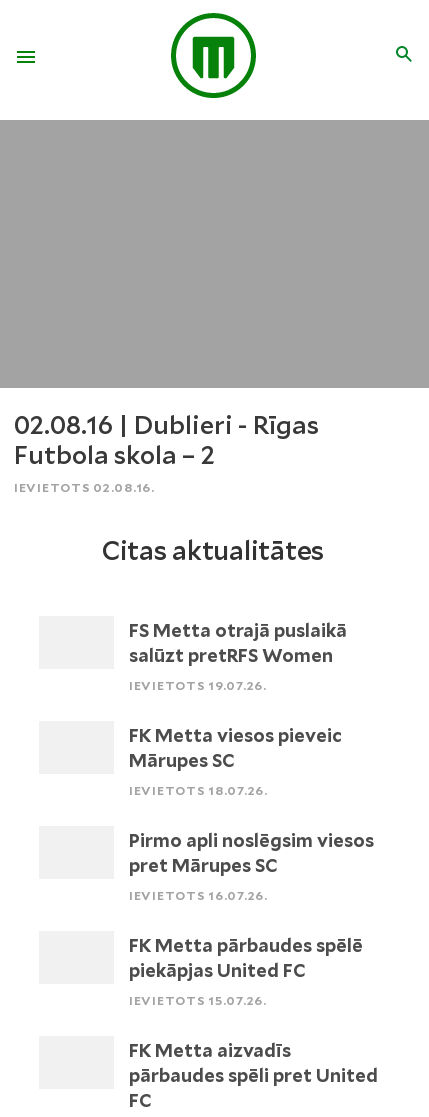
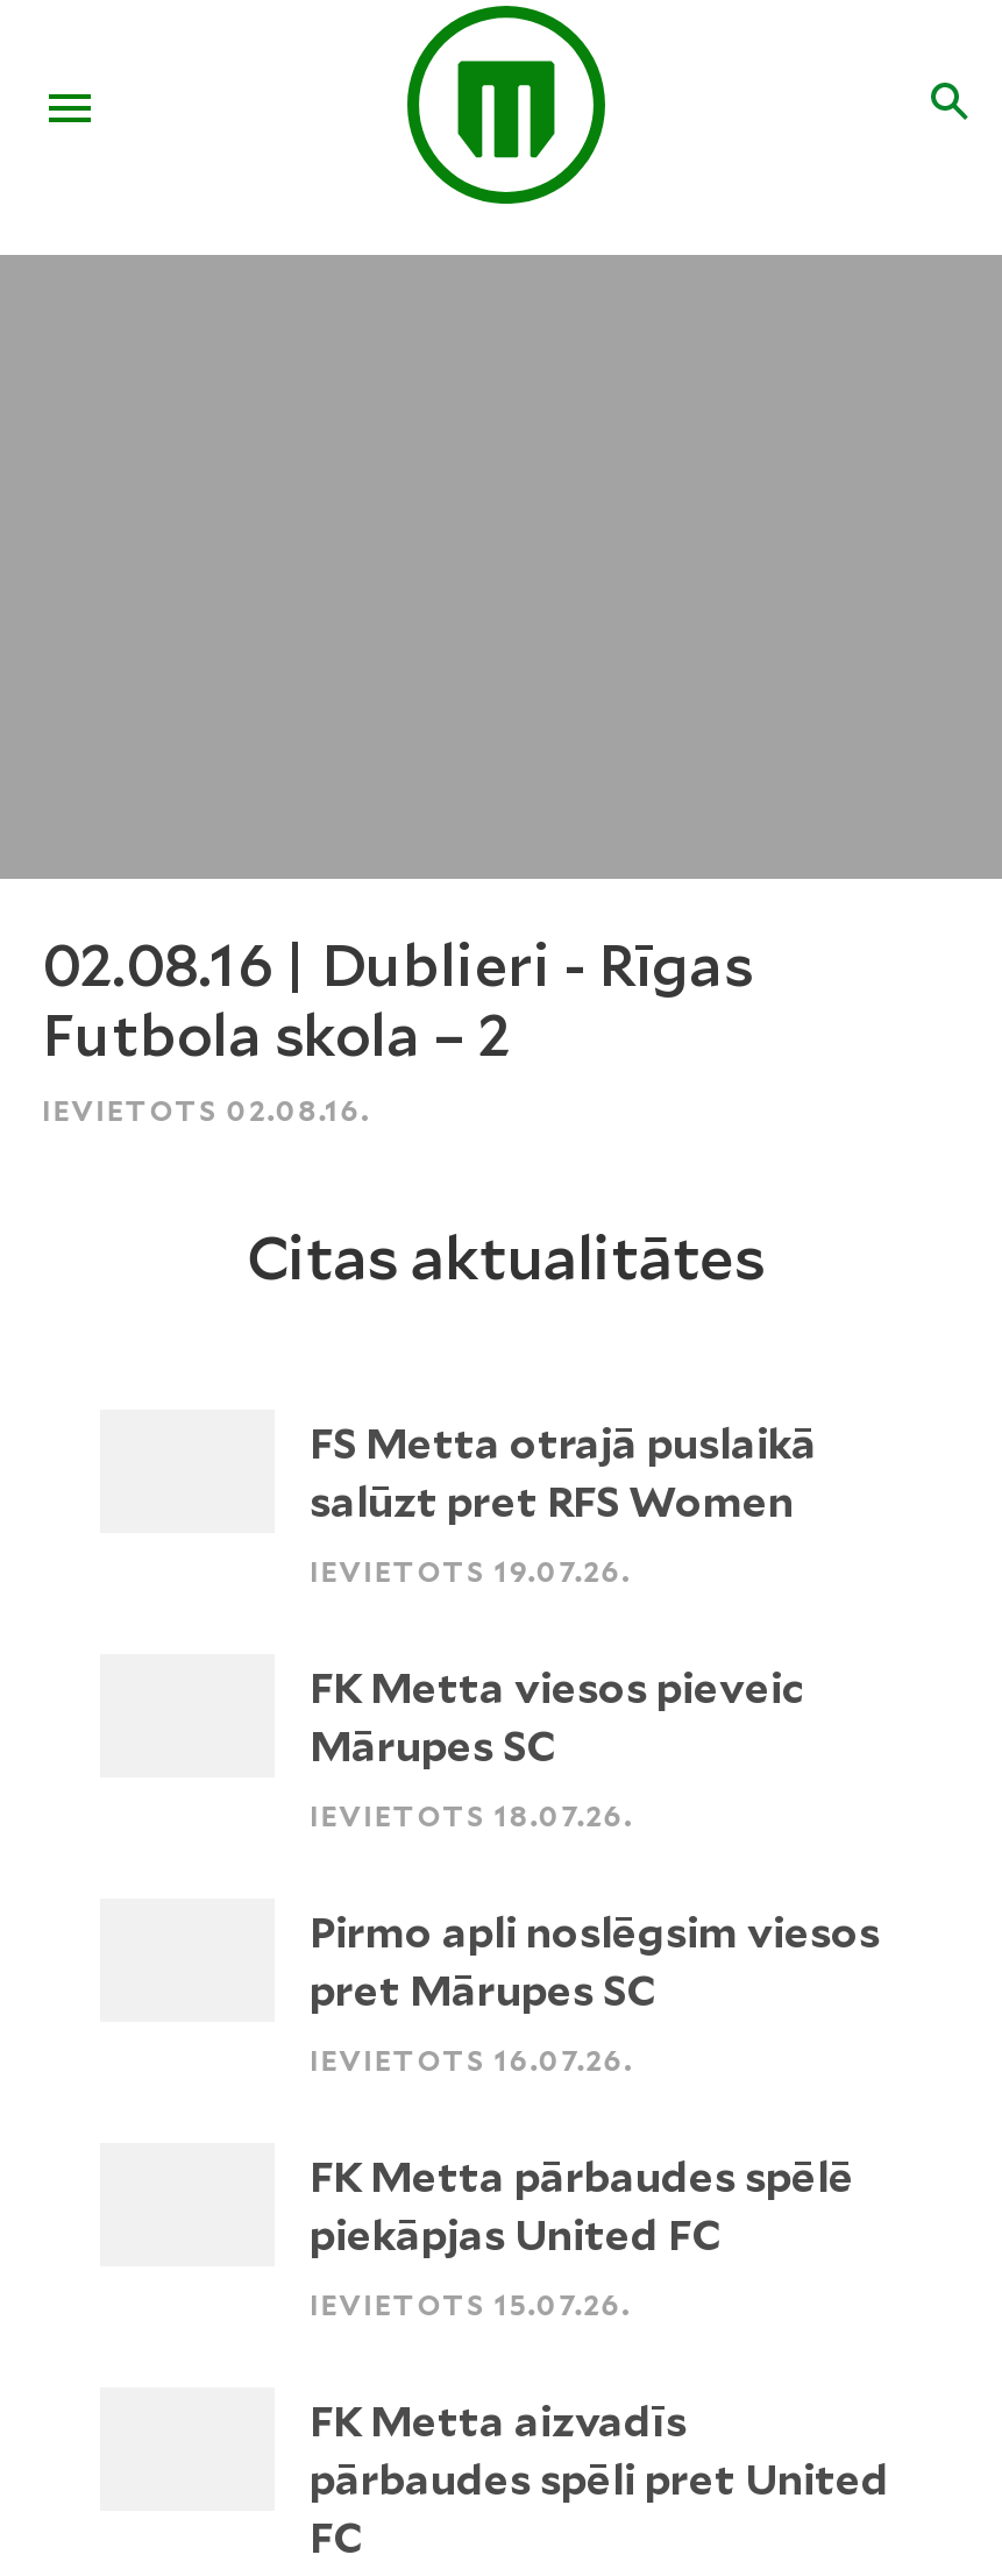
- salūzt pretRFS Women
+ salūzt pret RFS Women
